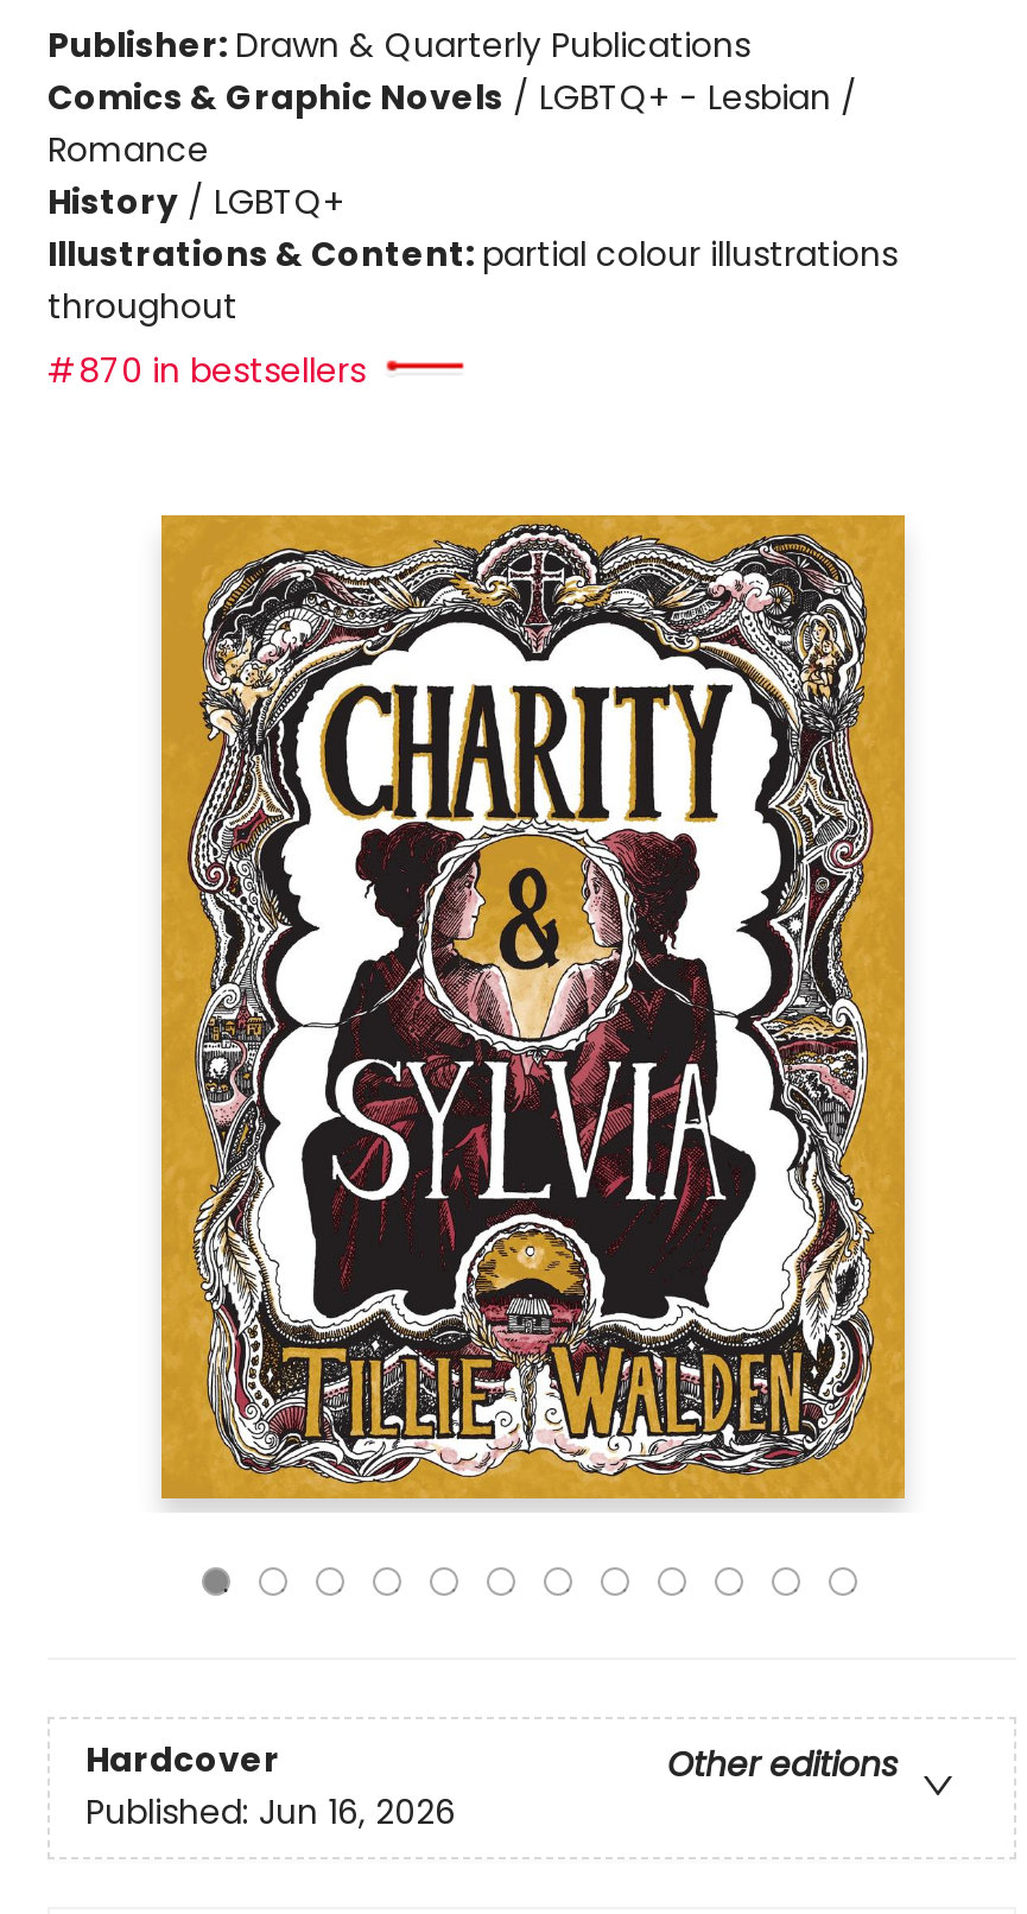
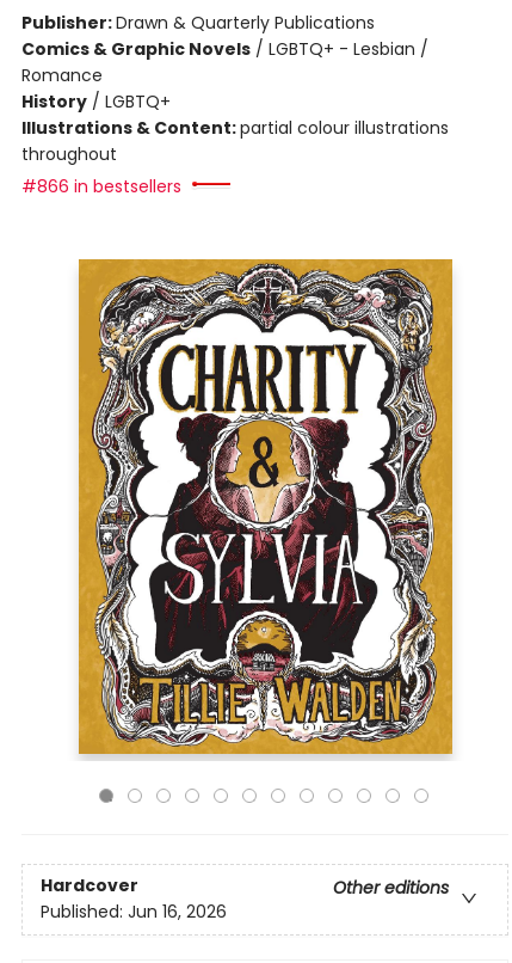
- #870 in bestsellers
+ #866 in bestsellers
